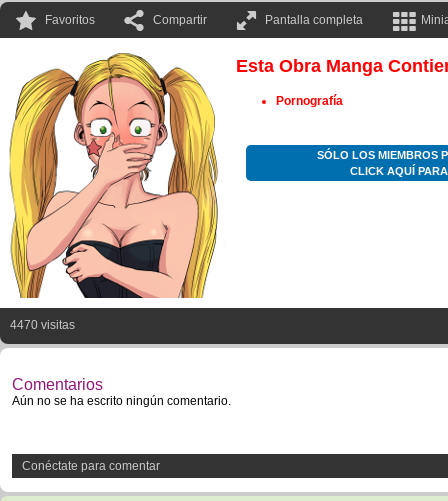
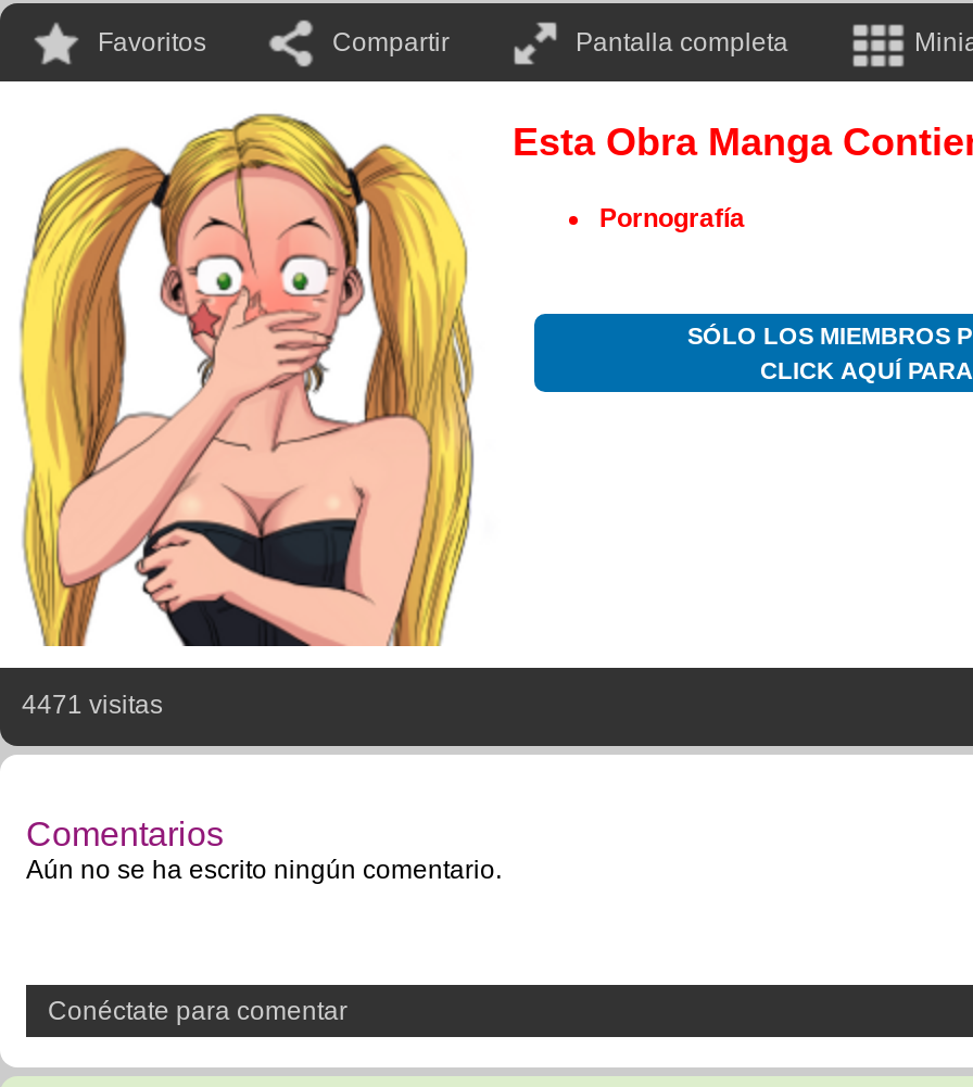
- 4470 visitas
+ 4471 visitas
